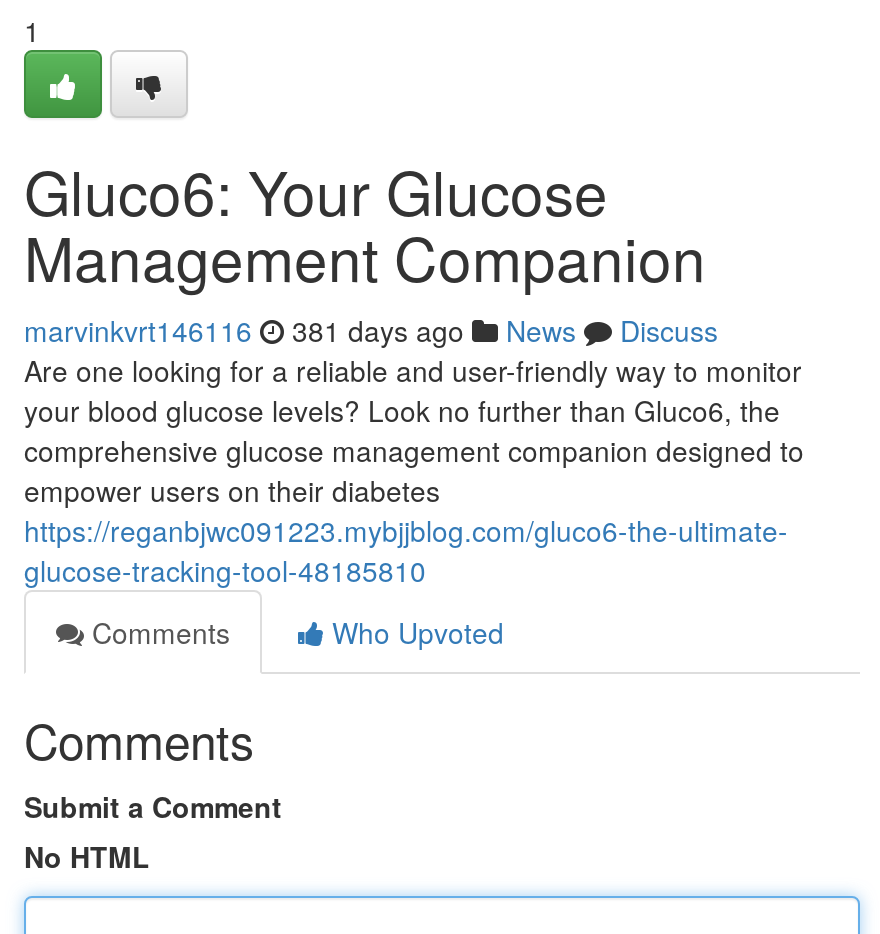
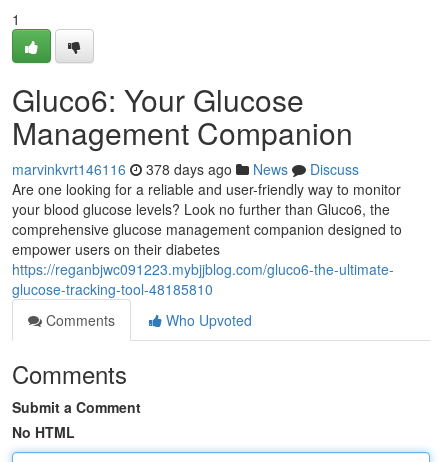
- marvinkvrt146116 381 days ago News Discuss
+ marvinkvrt146116 378 days ago News Discuss
